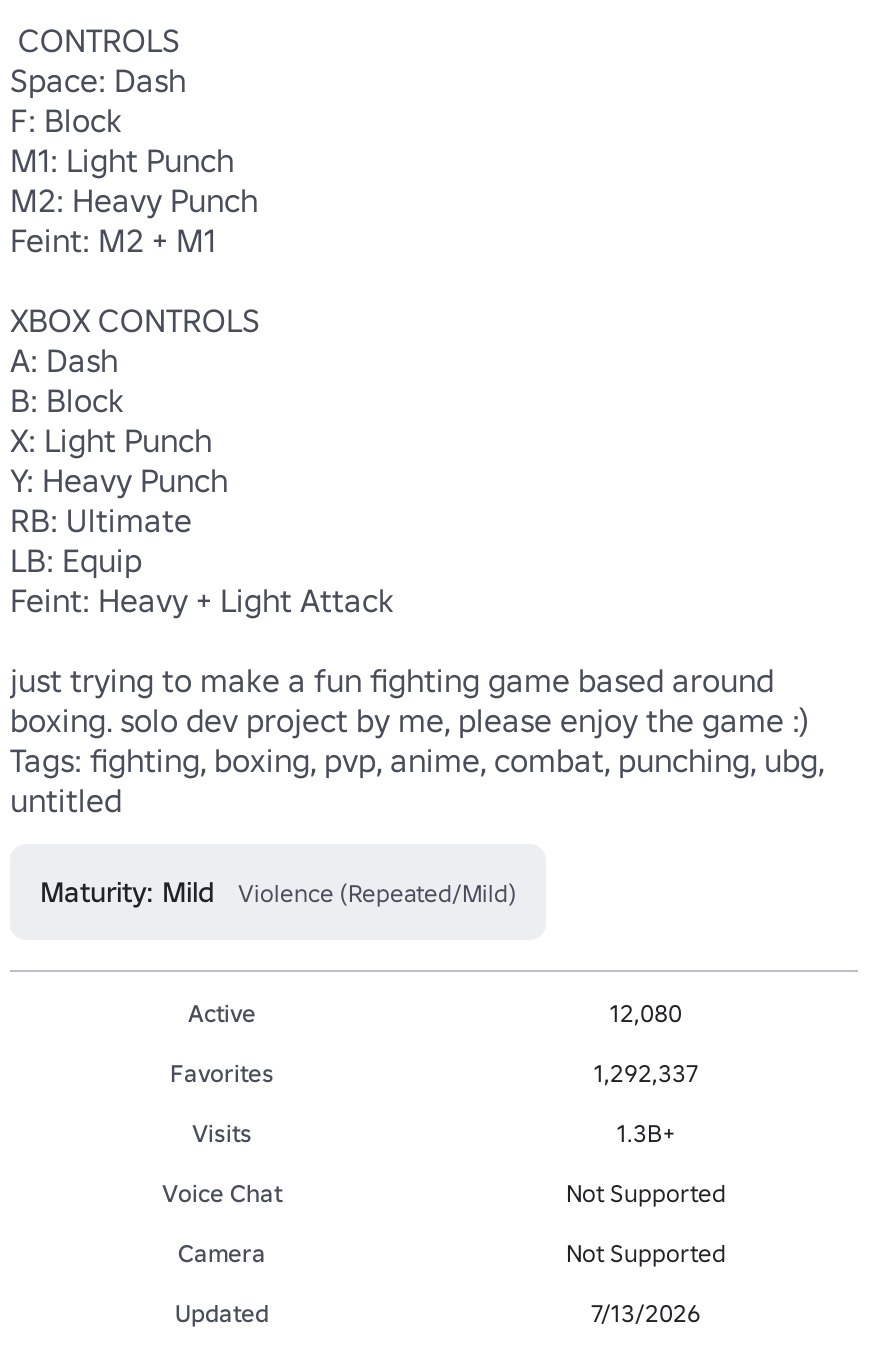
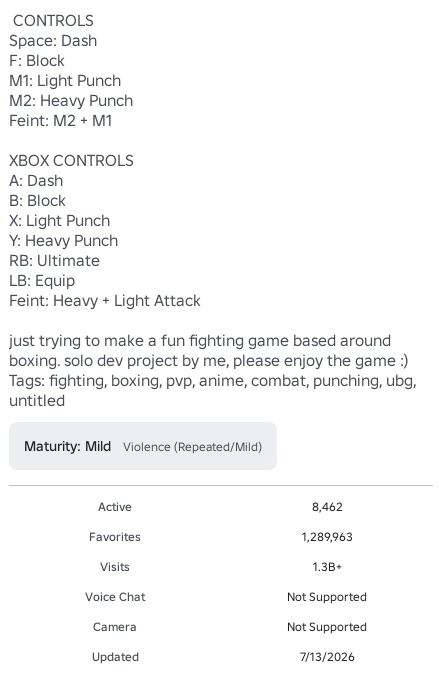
- 12,080
+ 8,462

- 1,292,337
+ 1,289,963
